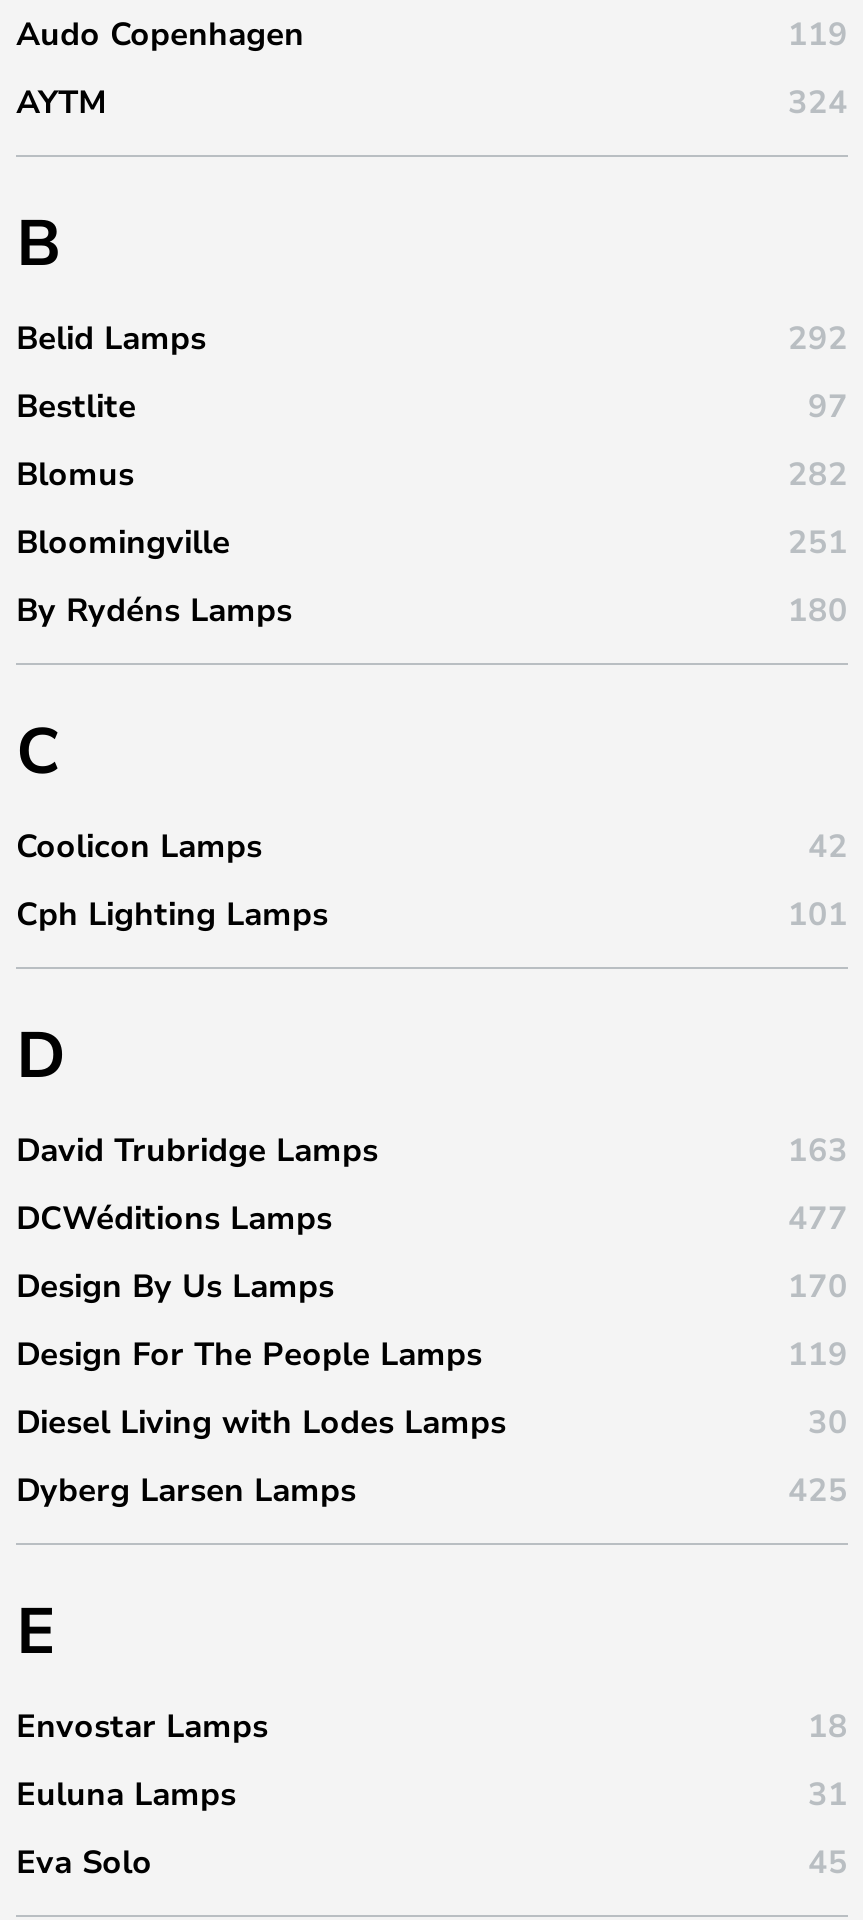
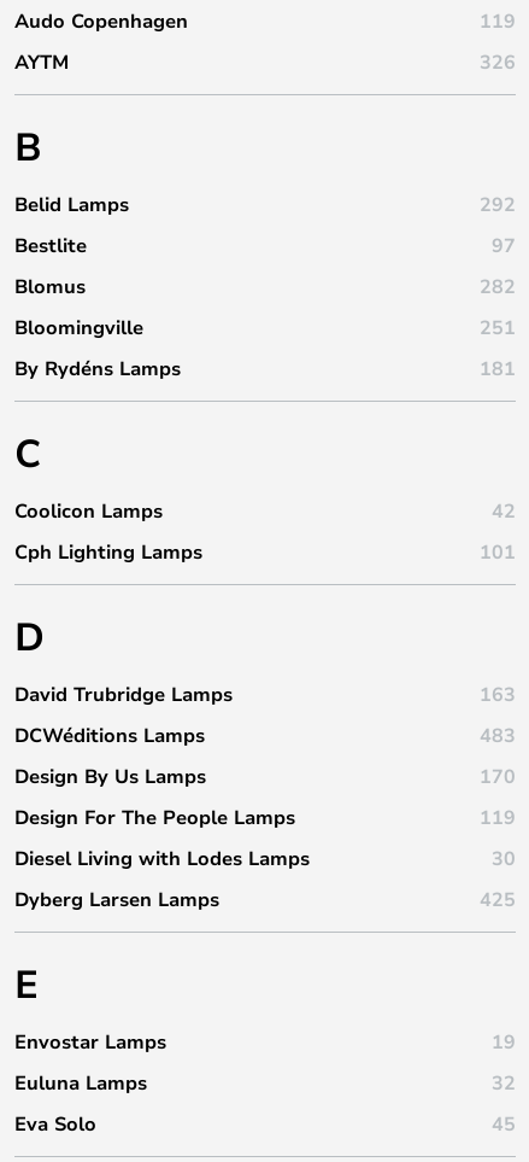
- 324
+ 326

- 180
+ 181

- 477
+ 483

- 18
+ 19

- 31
+ 32
